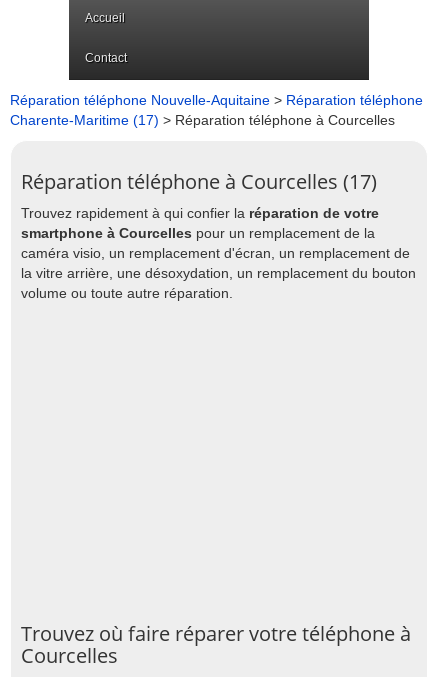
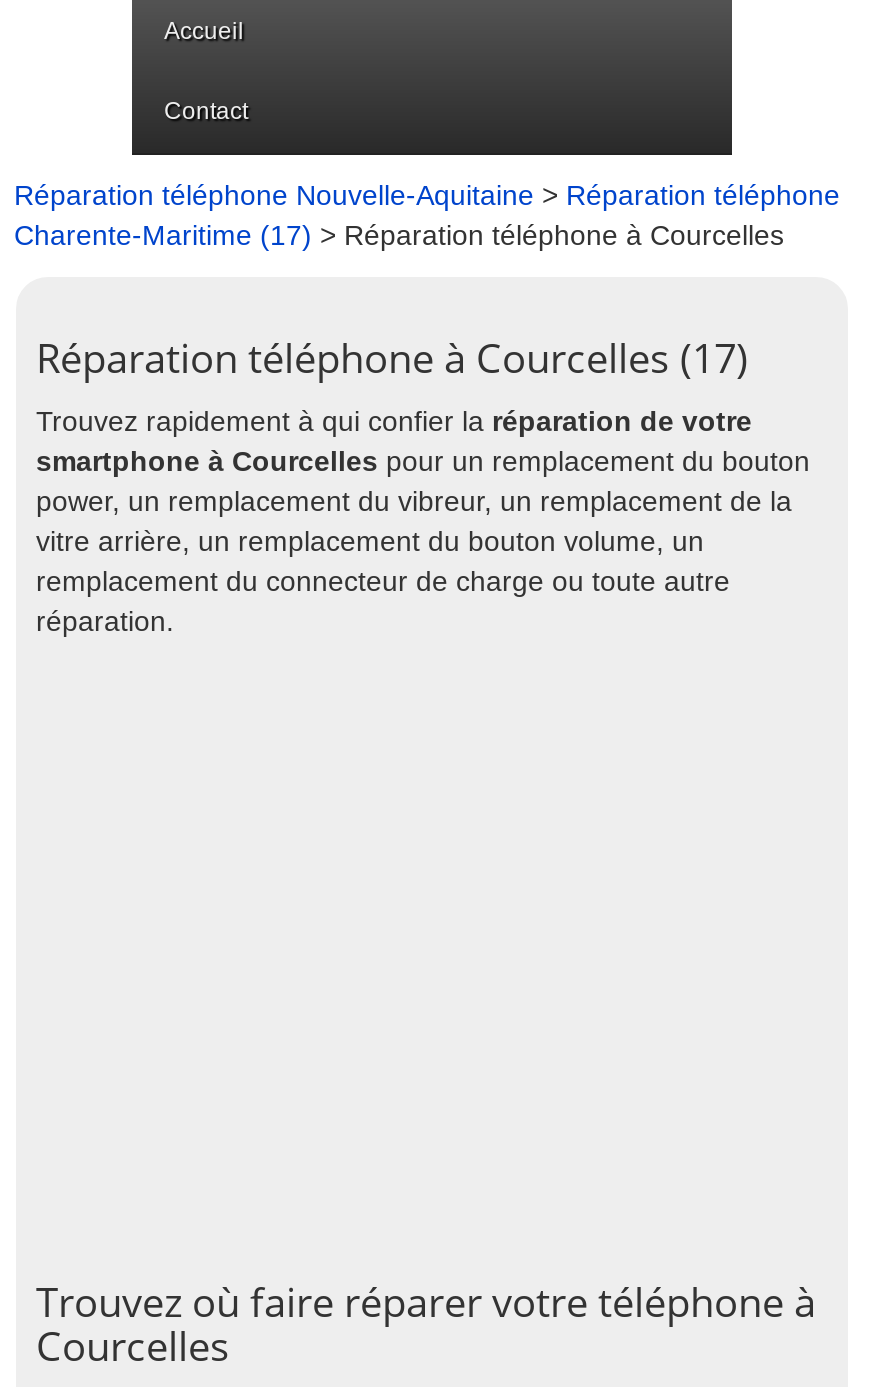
- smartphone à Courcelles pour un remplacement de la
- caméra visio, un remplacement d'écran, un remplacement de
- la vitre arrière, une désoxydation, un remplacement du bouton
- volume ou toute autre réparation.
+ smartphone à Courcelles pour un remplacement du bouton
+ power, un remplacement du vibreur, un remplacement de la
+ vitre arrière, un remplacement du bouton volume, un
+ remplacement du connecteur de charge ou toute autre
+ réparation.
